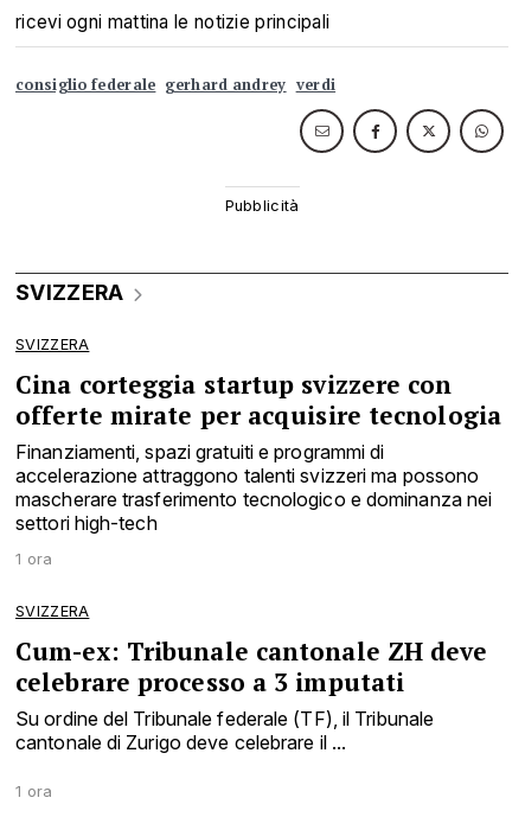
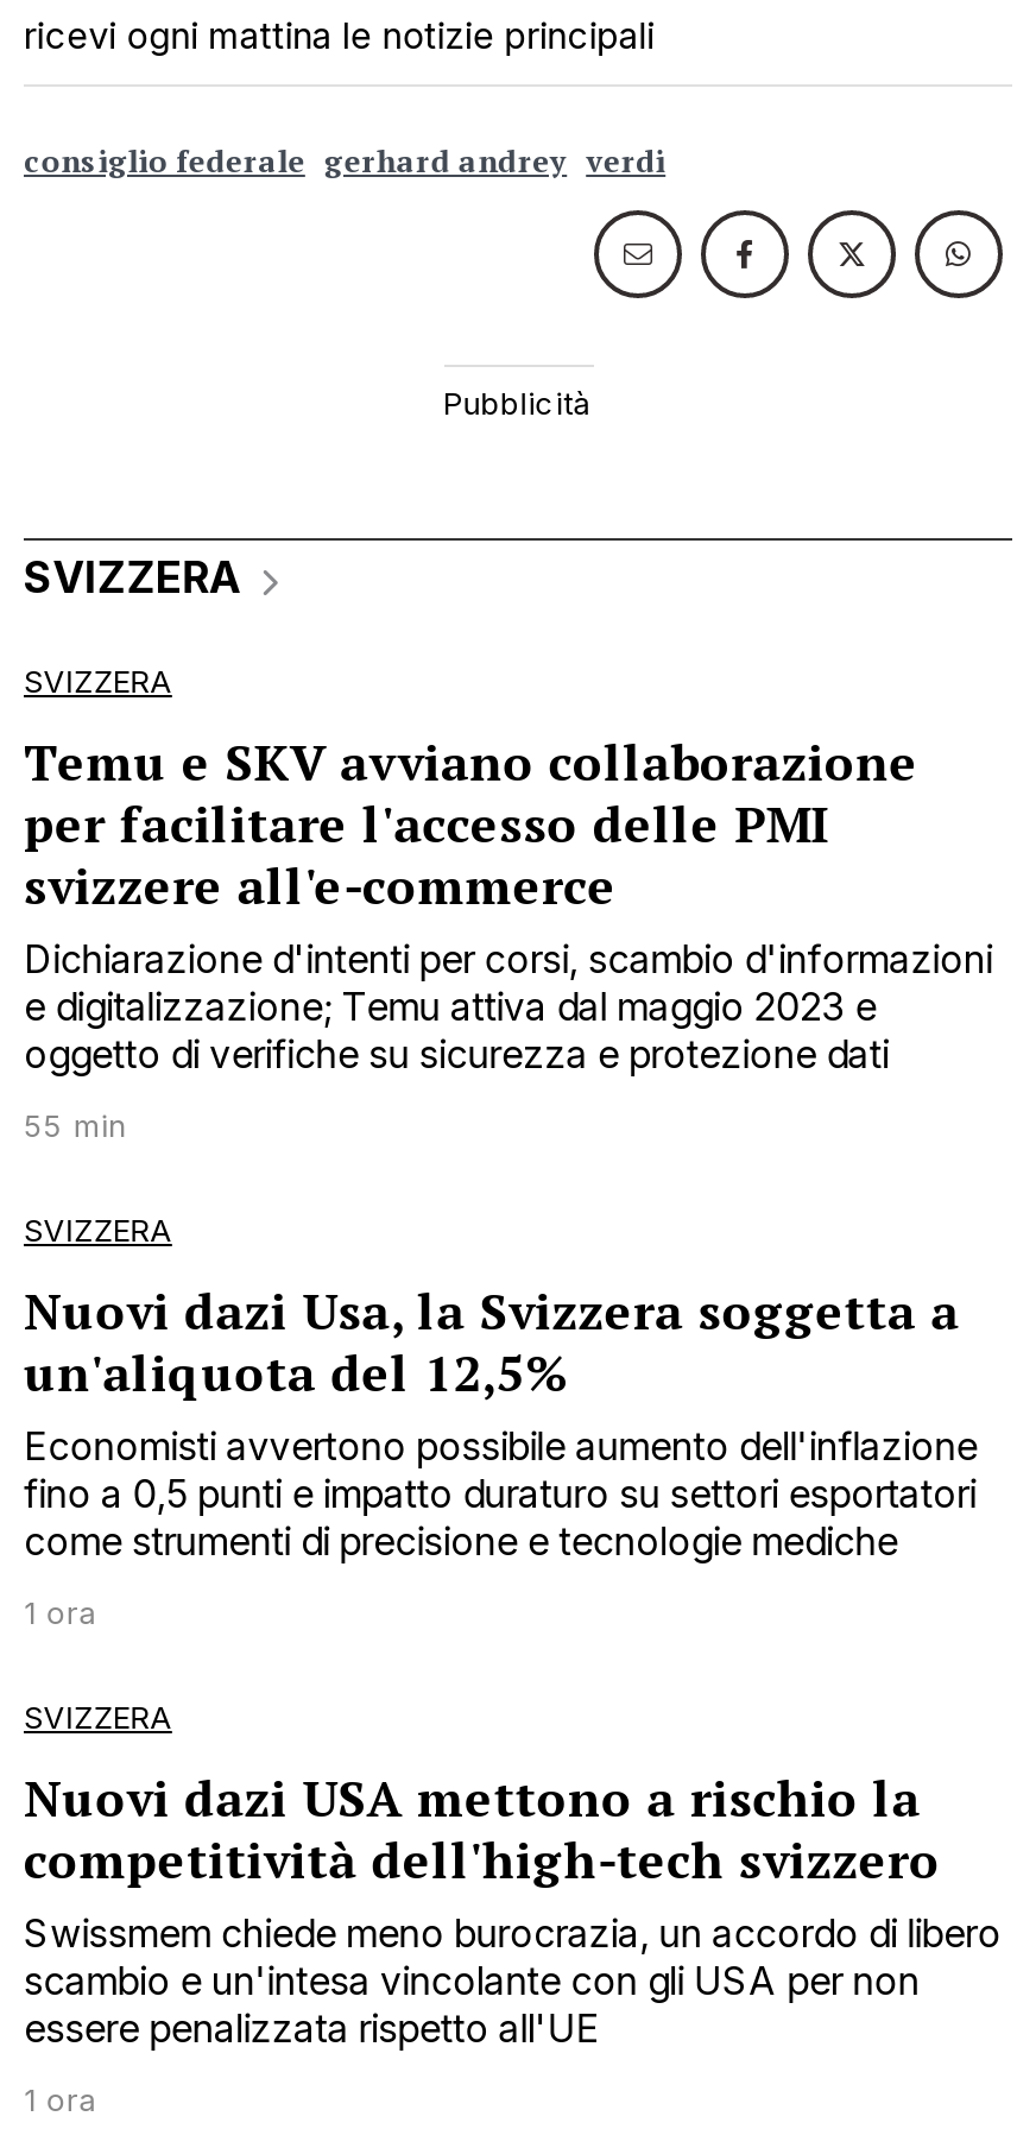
- Cina corteggia startup svizzere con
- offerte mirate per acquisire tecnologia
- Finanziamenti, spazi gratuiti e programmi di
- accelerazione attraggono talenti svizzeri ma possono
- mascherare trasferimento tecnologico e dominanza nei
- settori high-tech
+ Temu e SKV avviano collaborazione
+ per facilitare l'accesso delle PMI
+ svizzere all'e-commerce
+ Dichiarazione d'intenti per corsi, scambio d'informazioni
+ e digitalizzazione; Temu attiva dal maggio 2023 e
+ oggetto di verifiche su sicurezza e protezione dati
+ 55 min
+ SVIZZERA
+ Nuovi dazi Usa, la Svizzera soggetta a
+ un'aliquota del 12,5%
+ Economisti avvertono possibile aumento dell'inflazione
+ fino a 0,5 punti e impatto duraturo su settori esportatori
+ come strumenti di precisione e tecnologie mediche

- Cum-ex: Tribunale cantonale ZH deve
- celebrare processo a 3 imputati
- Su ordine del Tribunale federale (TF), il Tribunale
- cantonale di Zurigo deve celebrare il ...
+ Nuovi dazi USA mettono a rischio la
+ competitività dell'high-tech svizzero
+ Swissmem chiede meno burocrazia, un accordo di libero
+ scambio e un'intesa vincolante con gli USA per non
+ essere penalizzata rispetto all'UE
